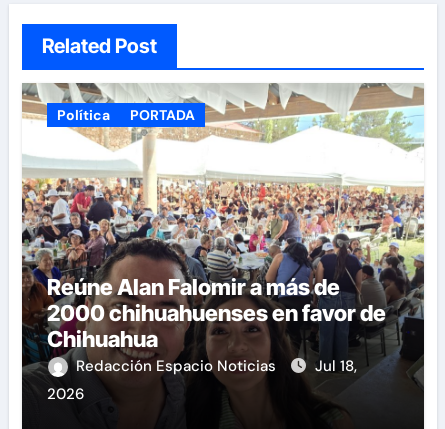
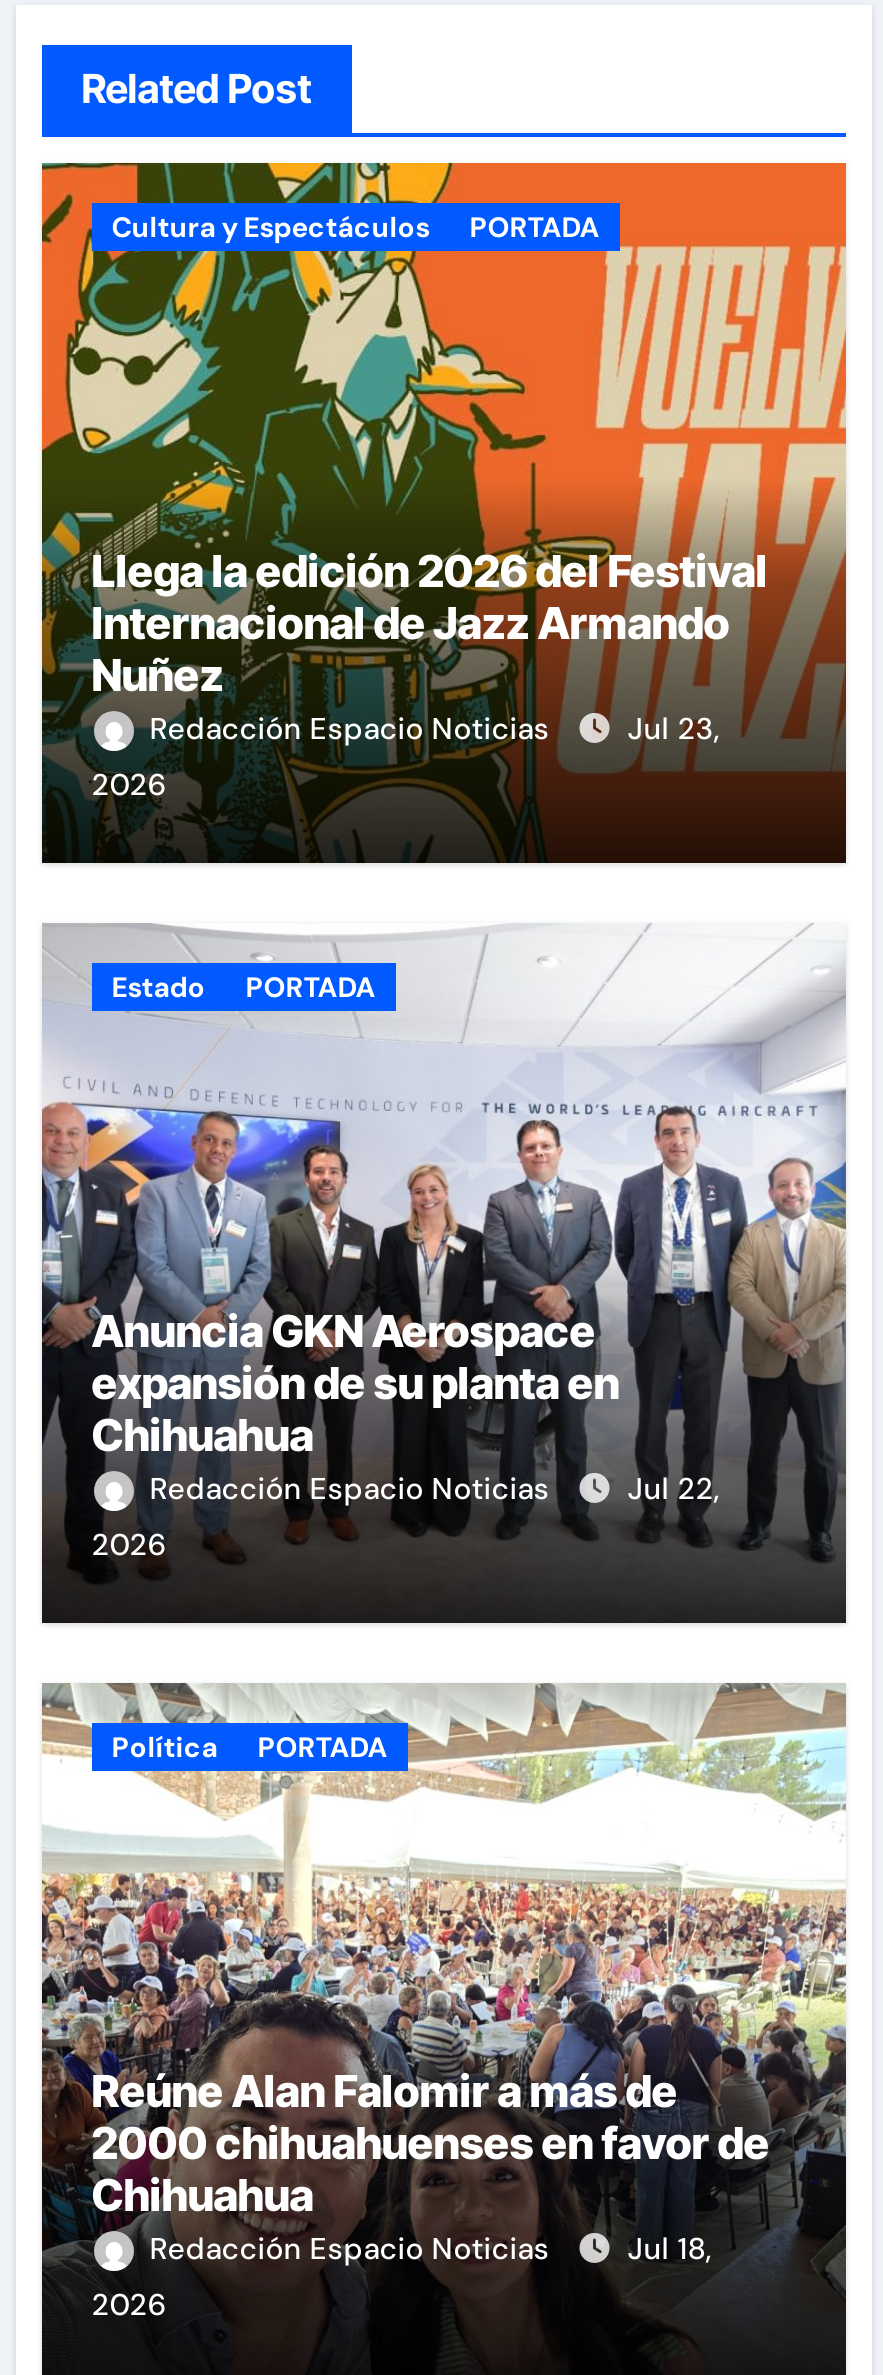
+ [image]
+ Cultura y Espectáculos
+ PORTADA

+ [image]
+ Estado
+ PORTADA

+ Llega la edición 2026 del Festival
+ Internacional de Jazz Armando
+ Nuñez
+ Redacción Espacio Noticias
+ Jul 23,
+ 2026

+ Anuncia GKN Aerospace
+ expansión de su planta en
+ Chihuahua
+ Redacción Espacio Noticias
+ Jul 22,
+ 2026
